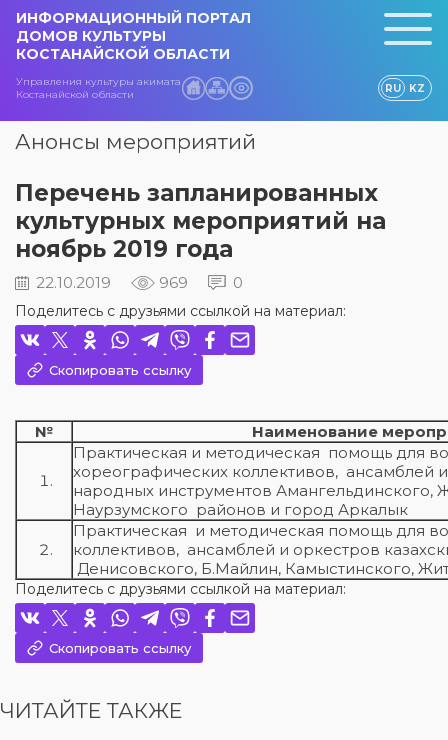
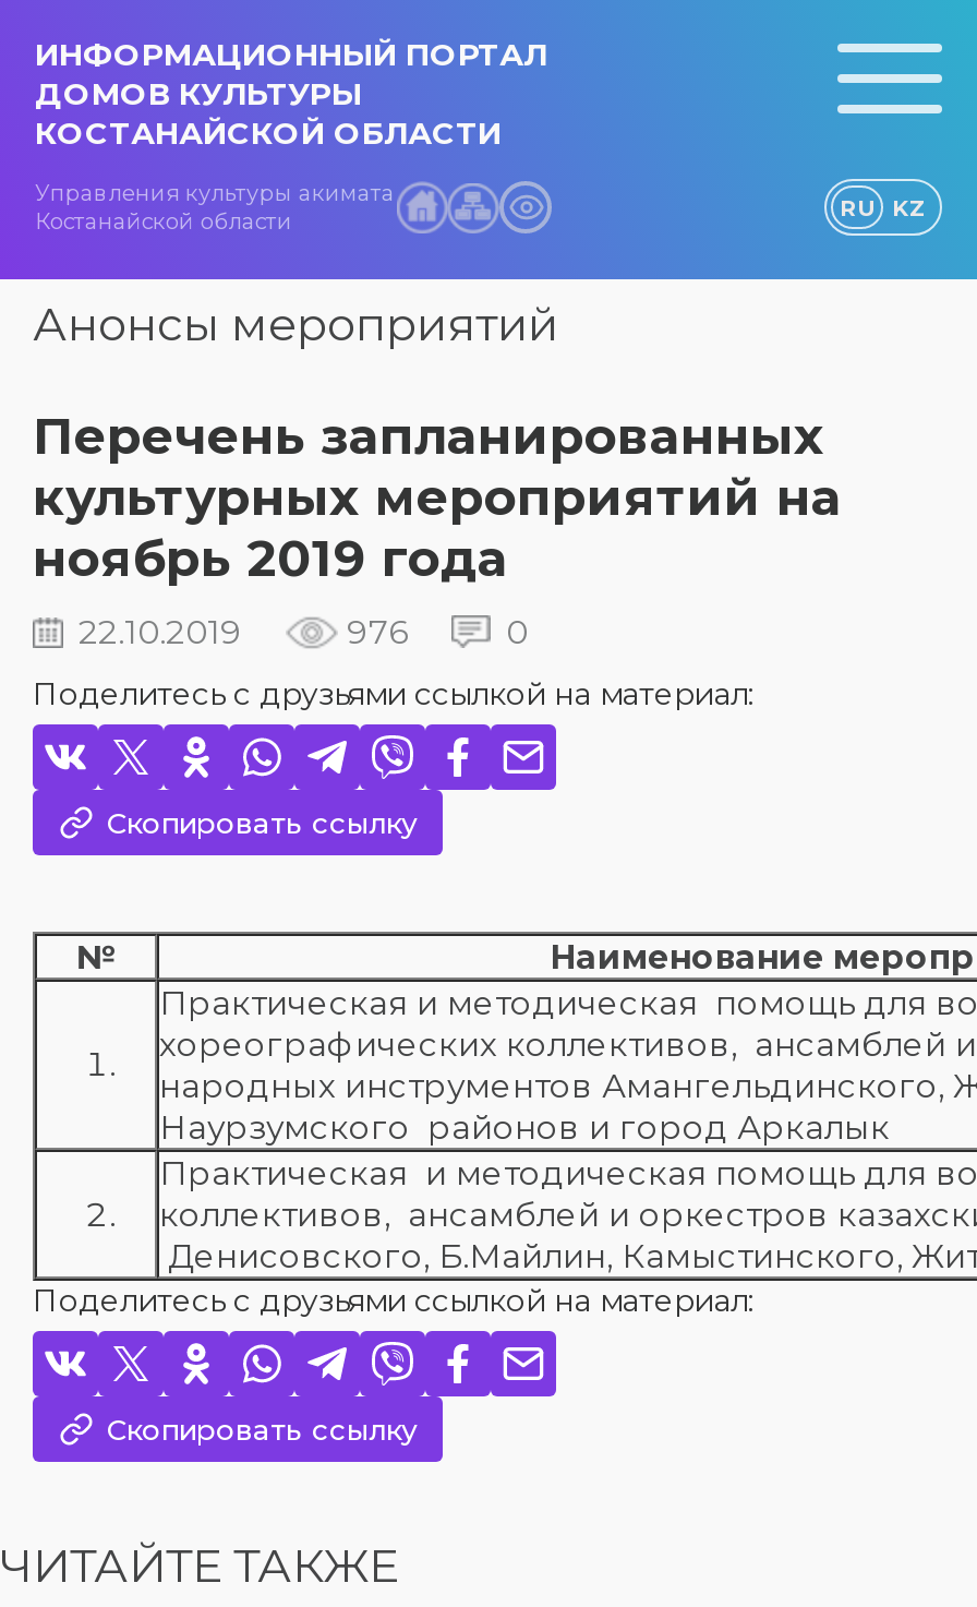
- 969
+ 976
